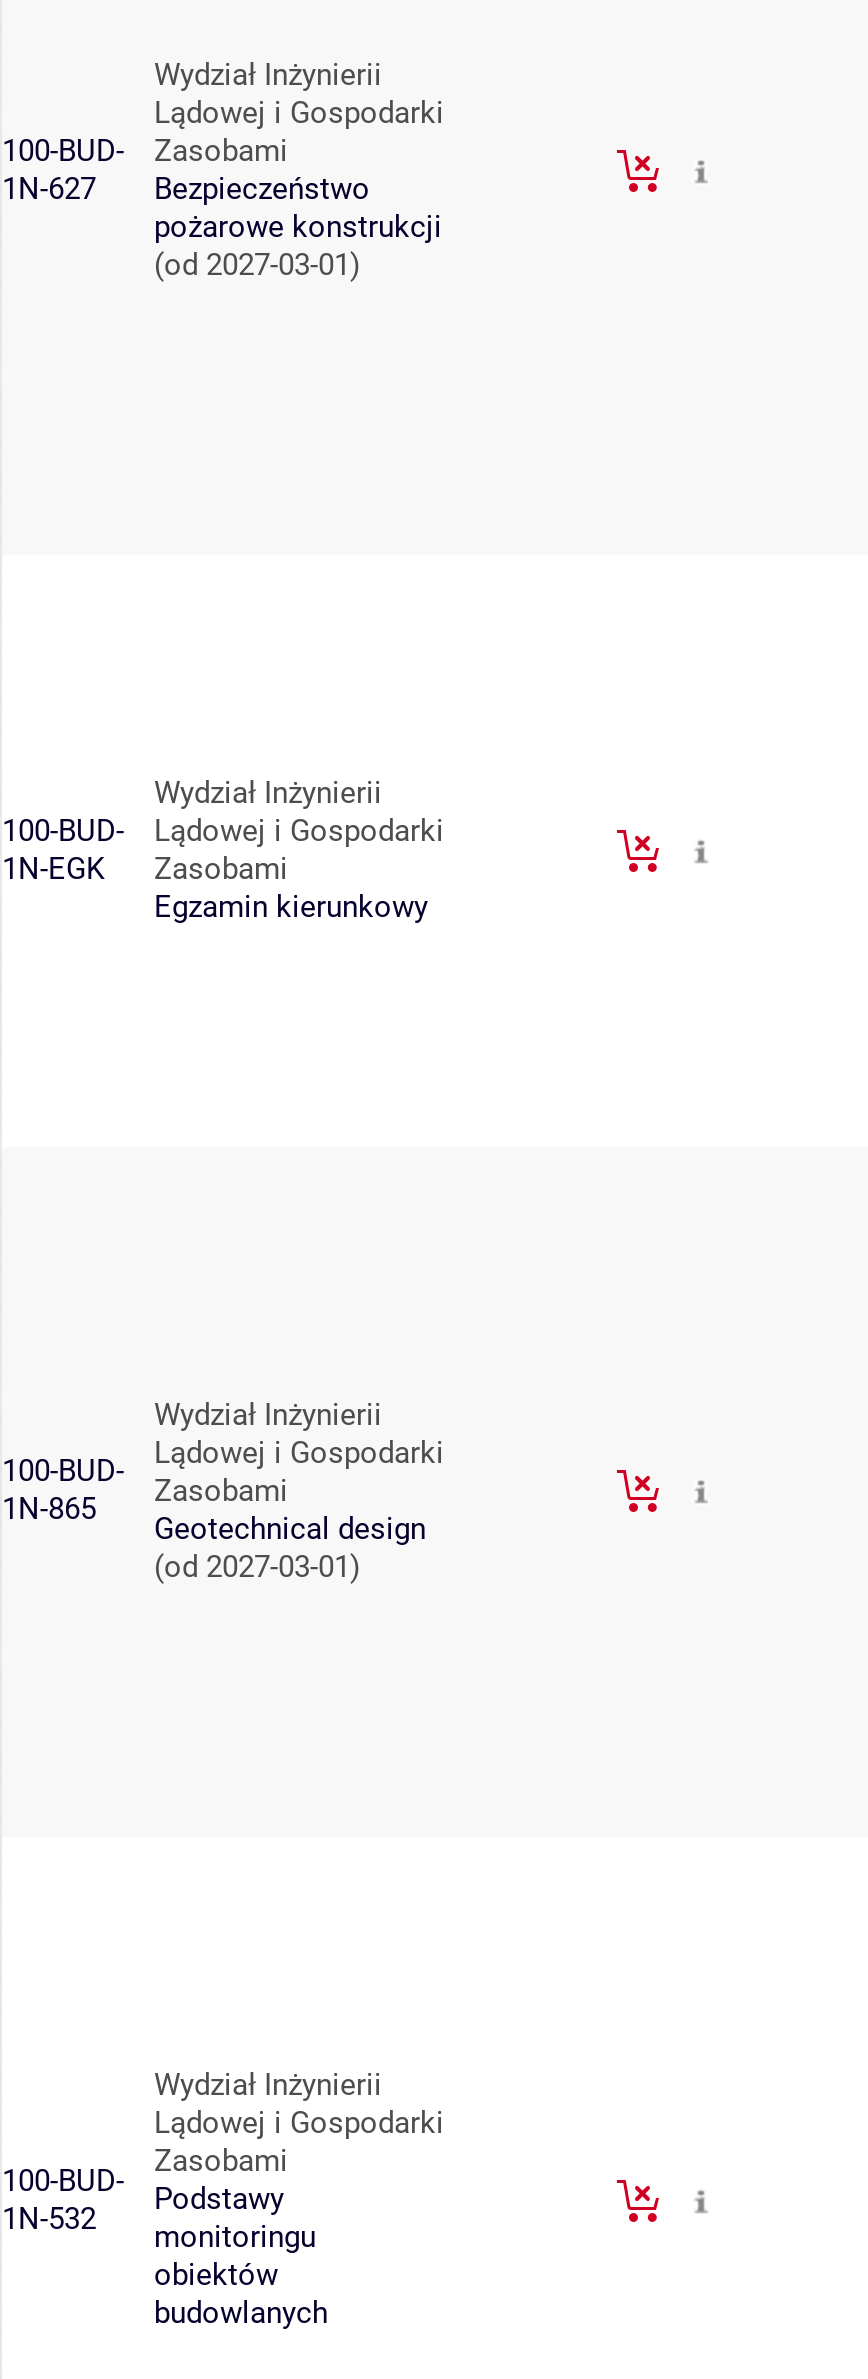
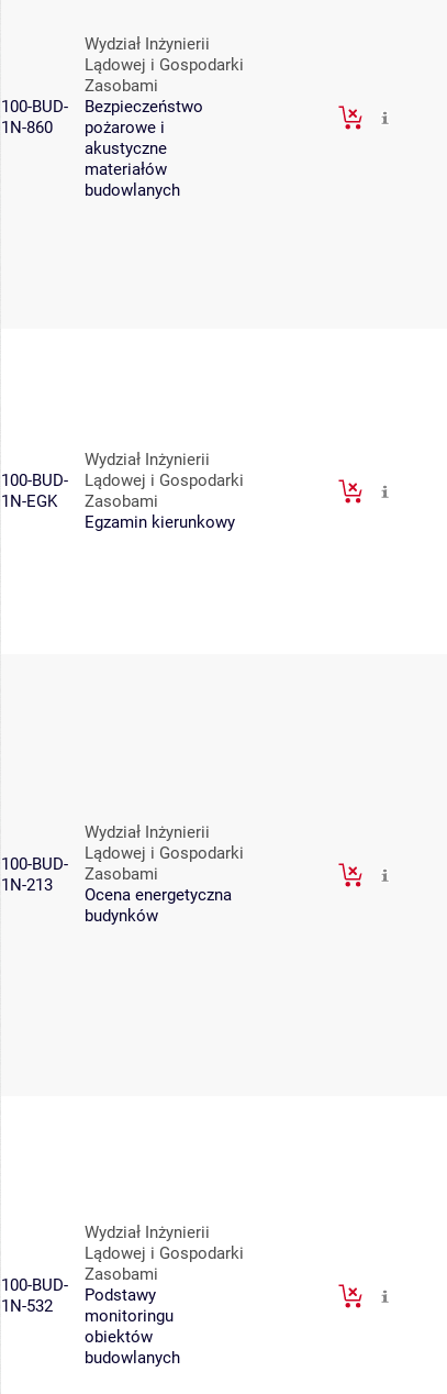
- 1N-627
+ 1N-860

- pożarowe konstrukcji
- (od 2027-03-01)
+ pożarowe i
+ akustyczne
+ materiałów
+ budowlanych

- 1N-865
+ 1N-213

- Geotechnical design
- (od 2027-03-01)
+ Ocena energetyczna
+ budynków
